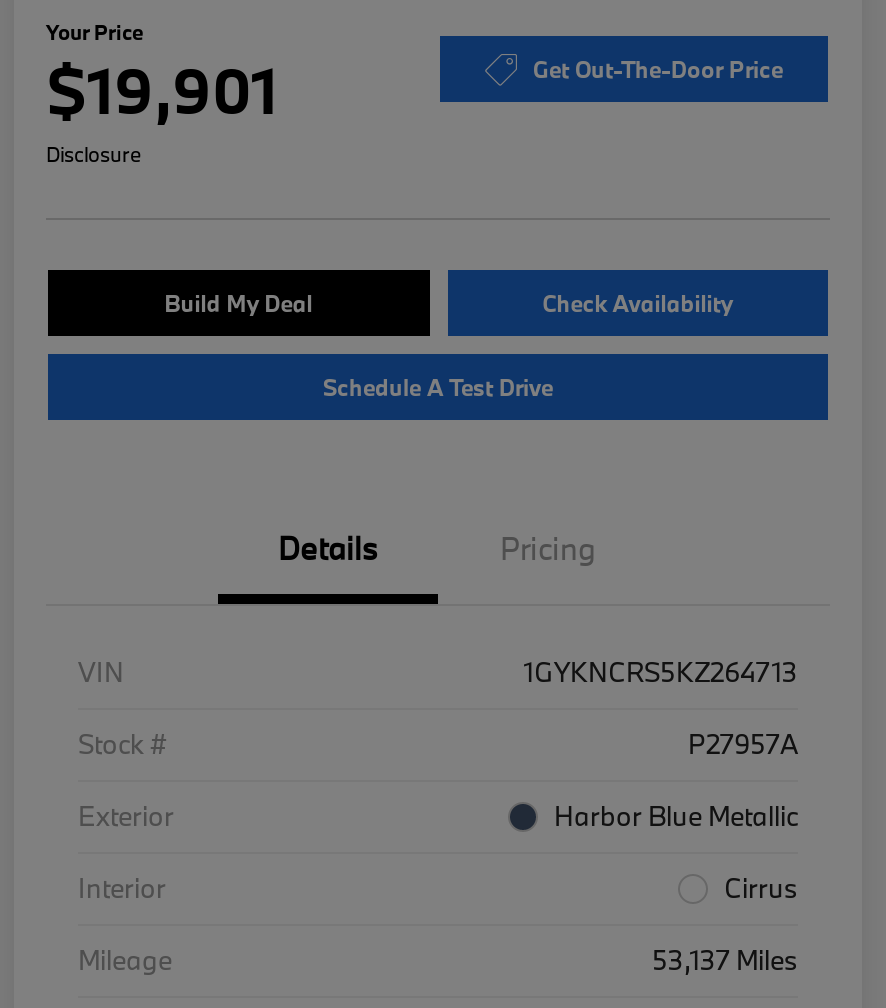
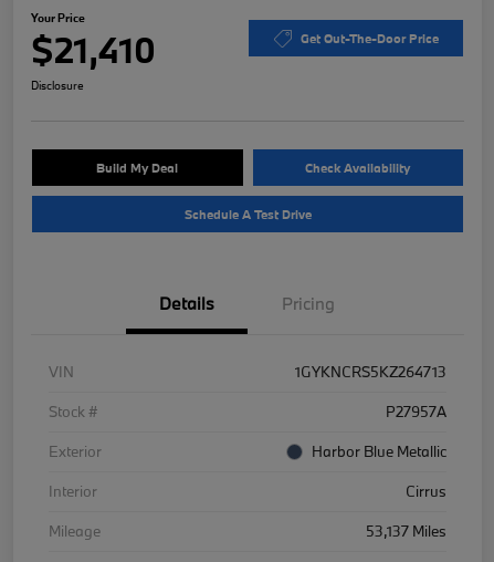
- $19,901
+ $21,410
